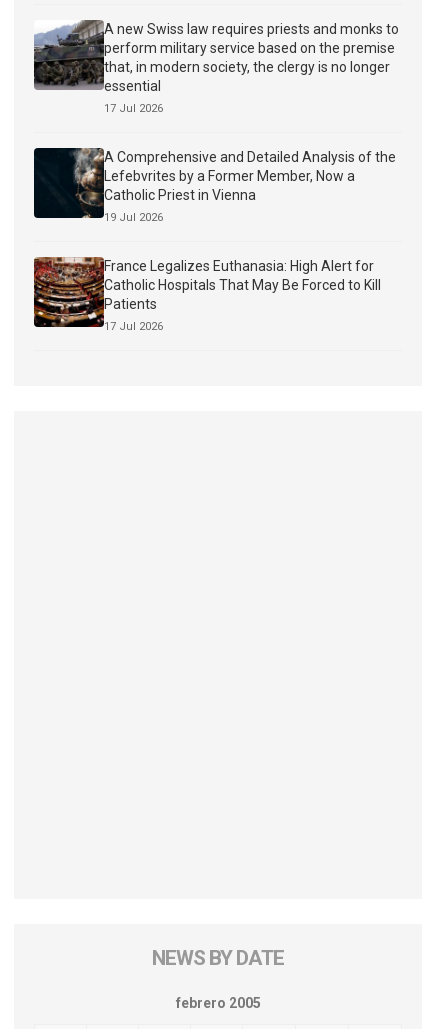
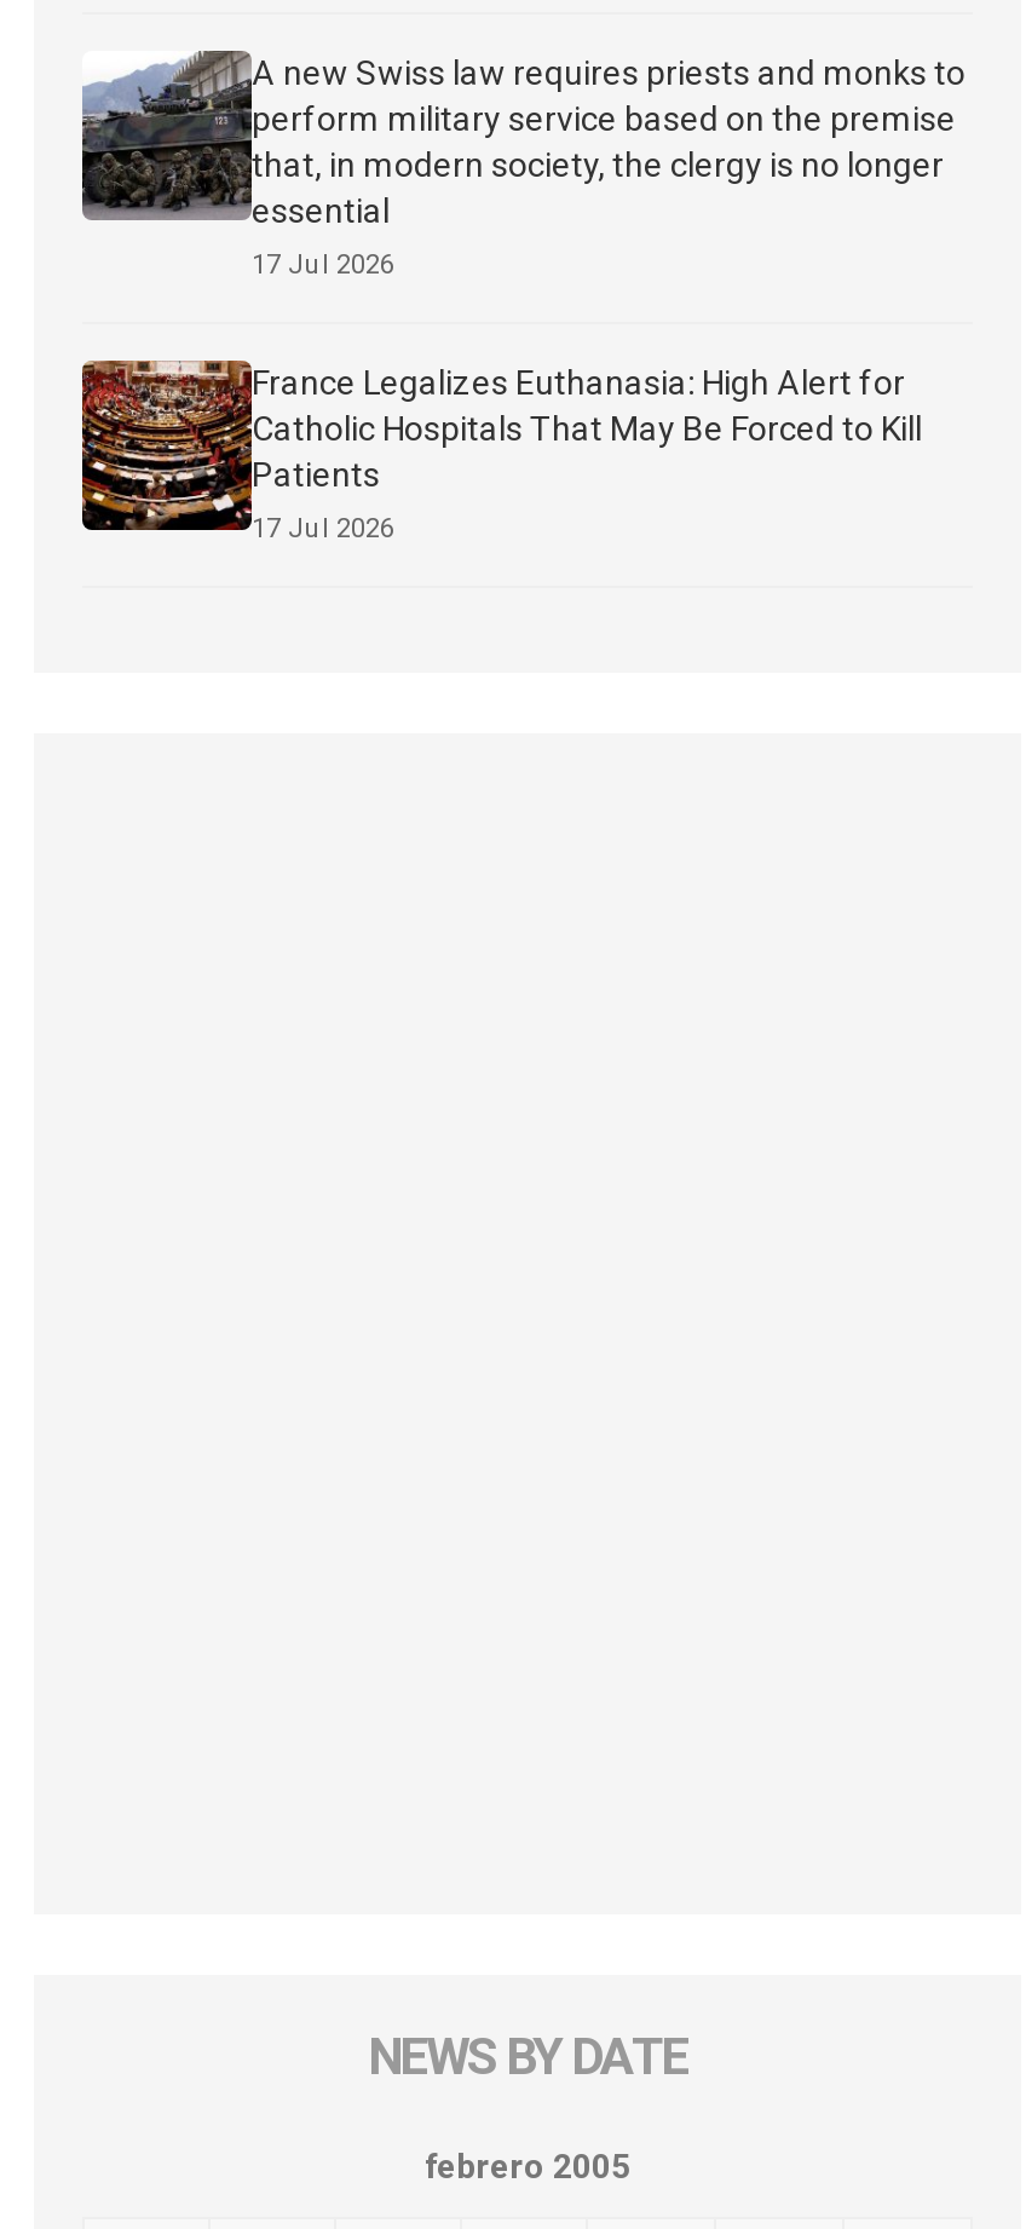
- [image]
- A Comprehensive and Detailed Analysis of the
- Lefebvrites by a Former Member, Now a
- Catholic Priest in Vienna
- 19 Jul 2026
